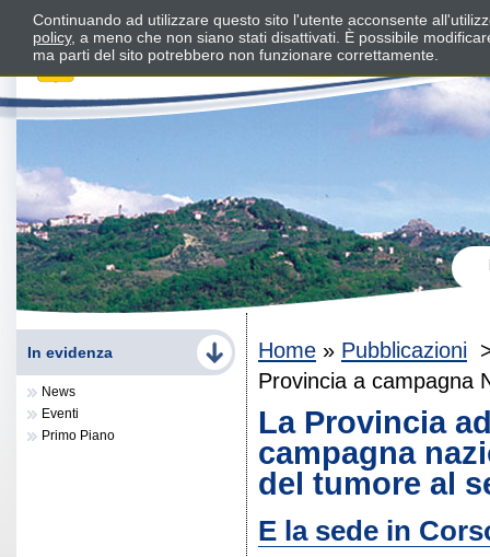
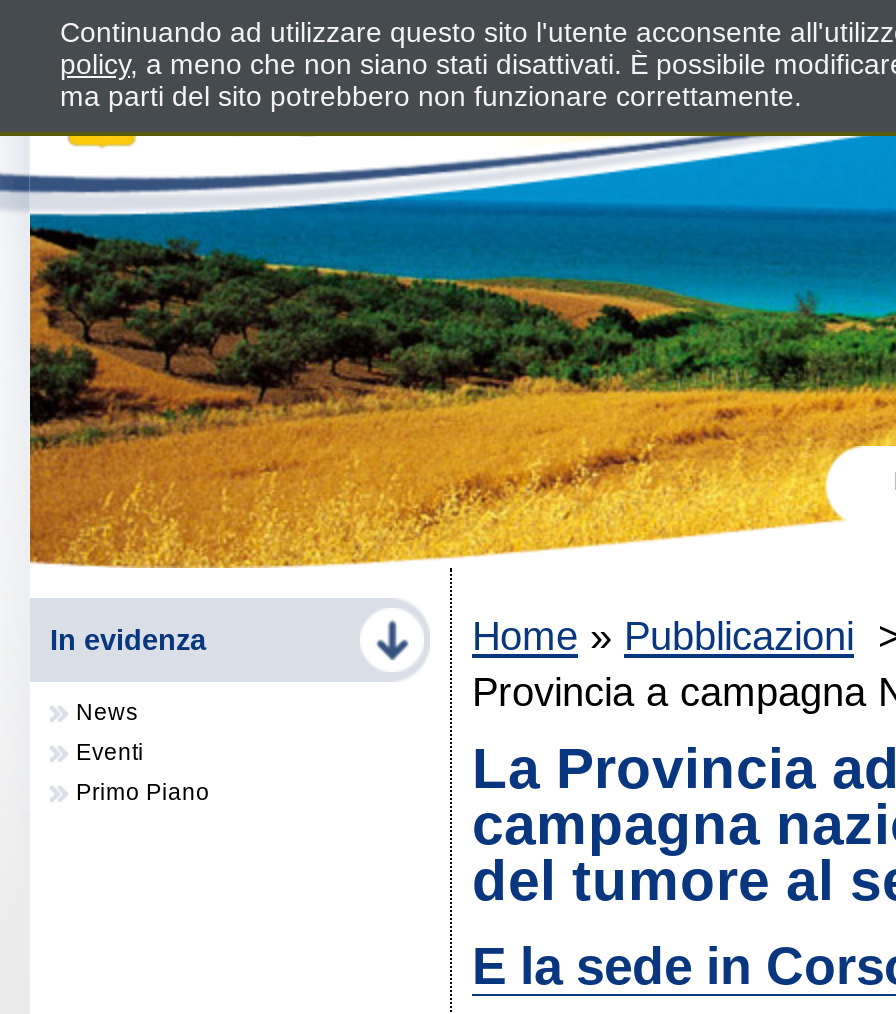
- [image]
+ [image]
